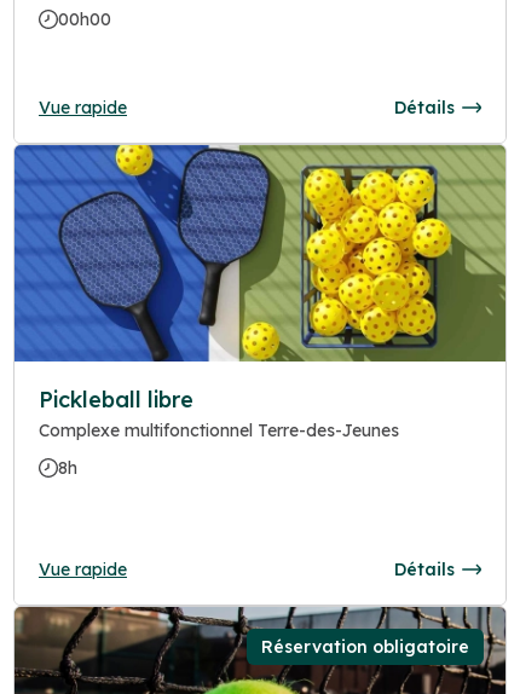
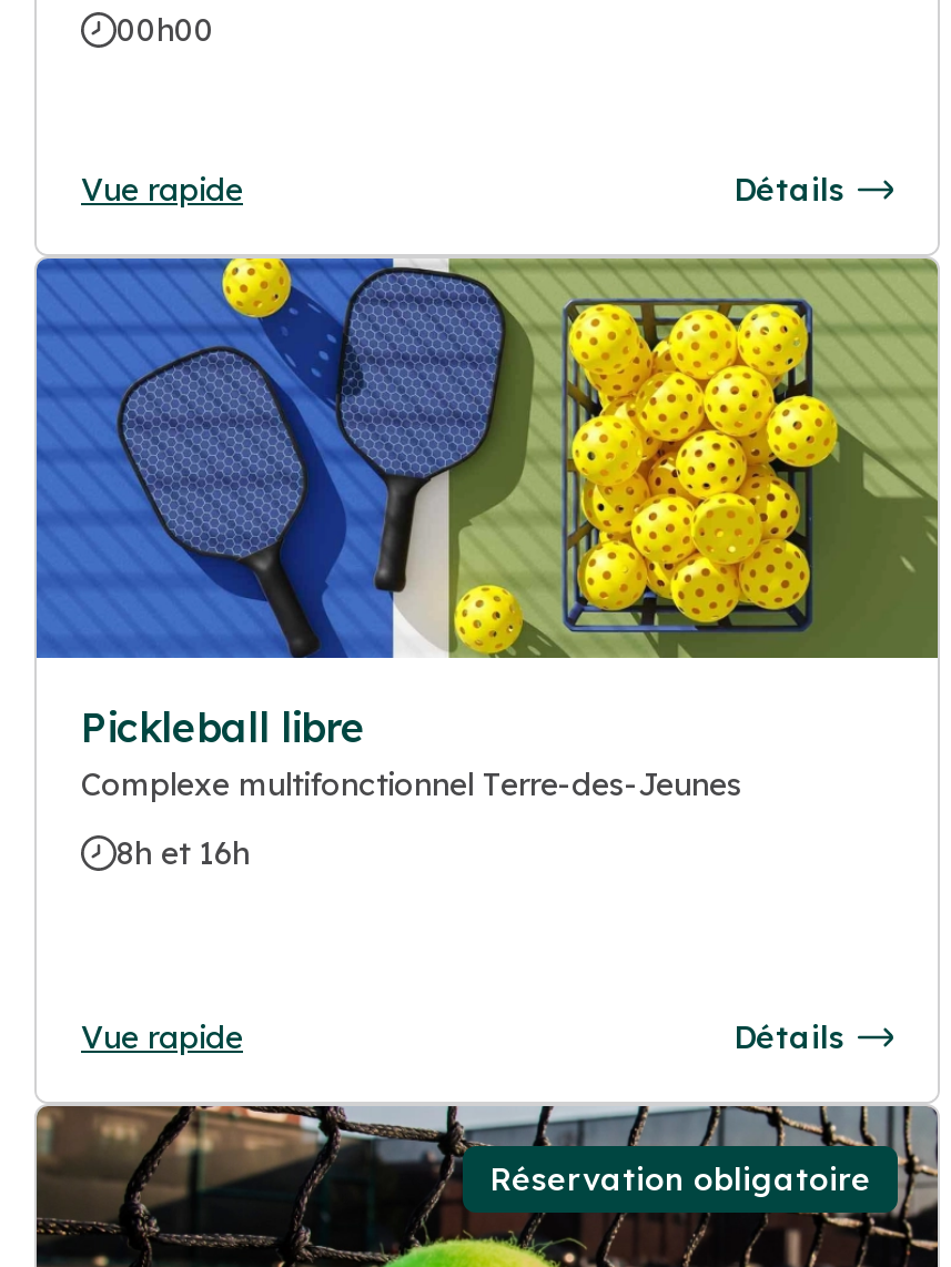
- 8h
+ 8h et 16h
